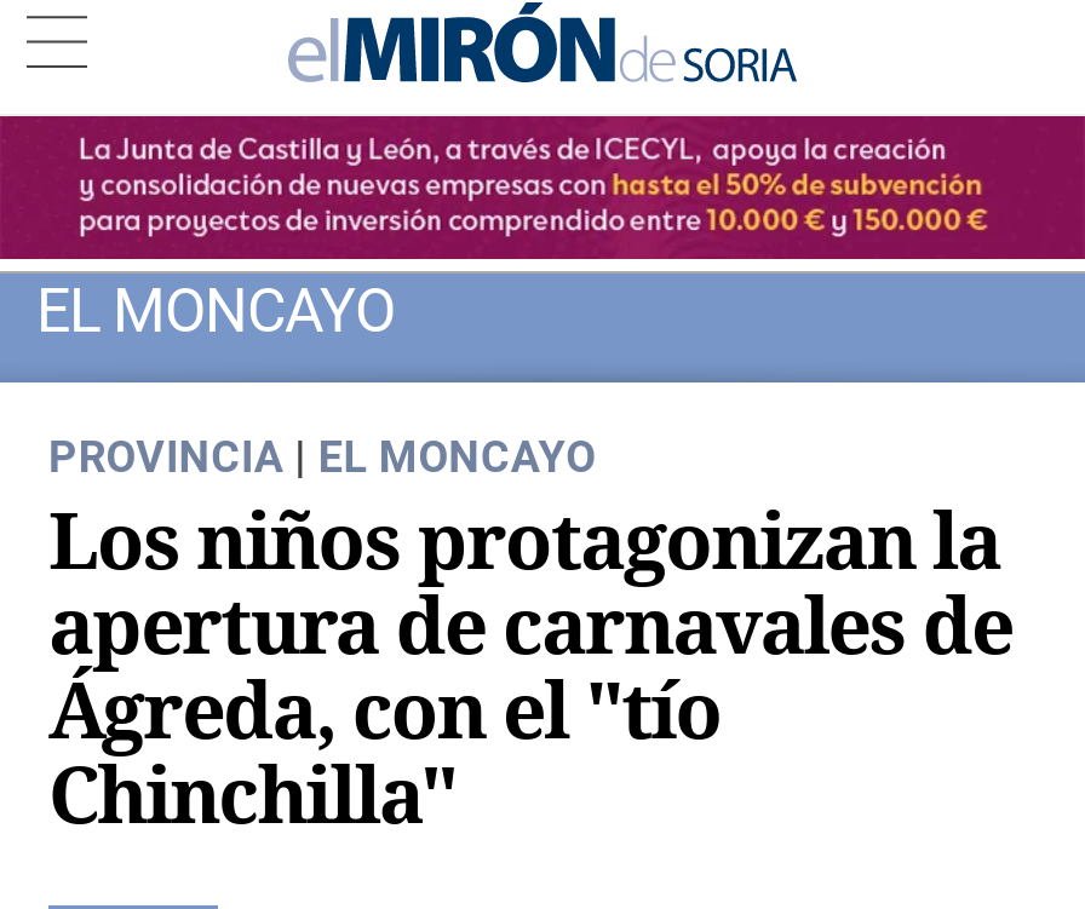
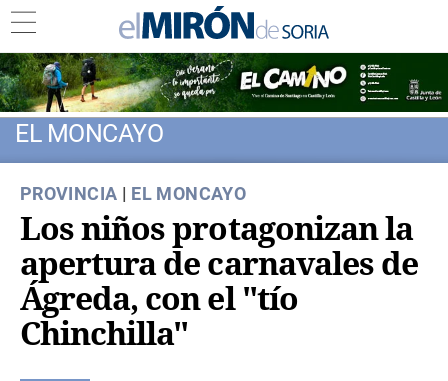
- [image]
+ [image]
